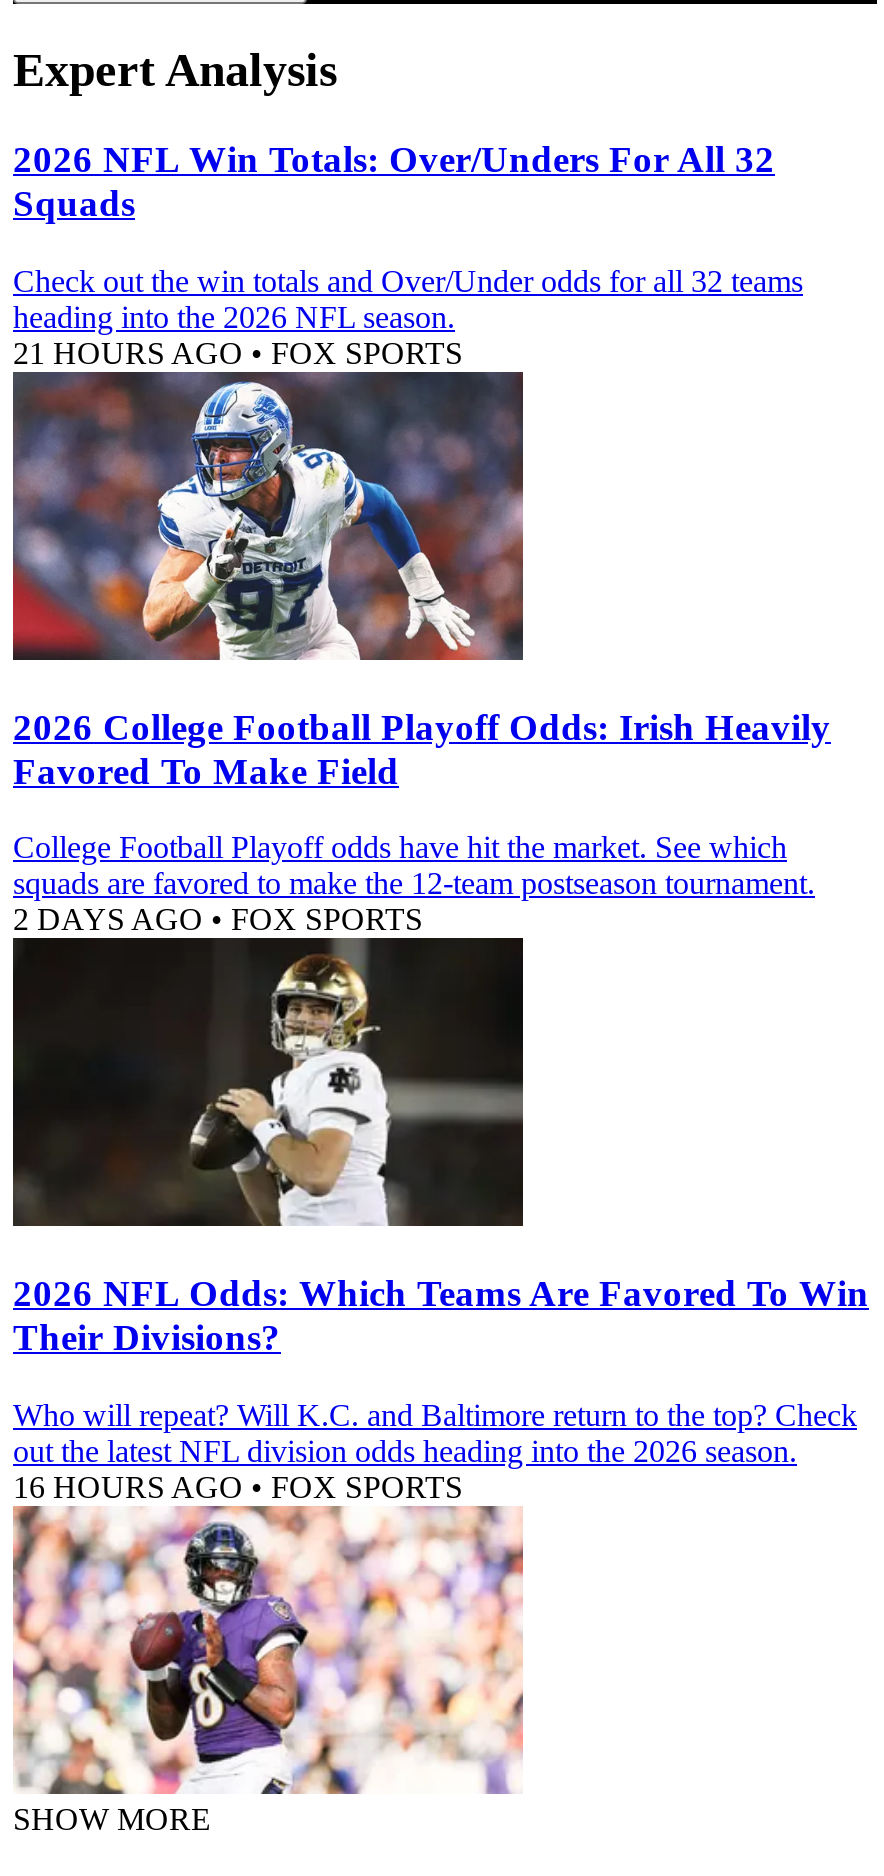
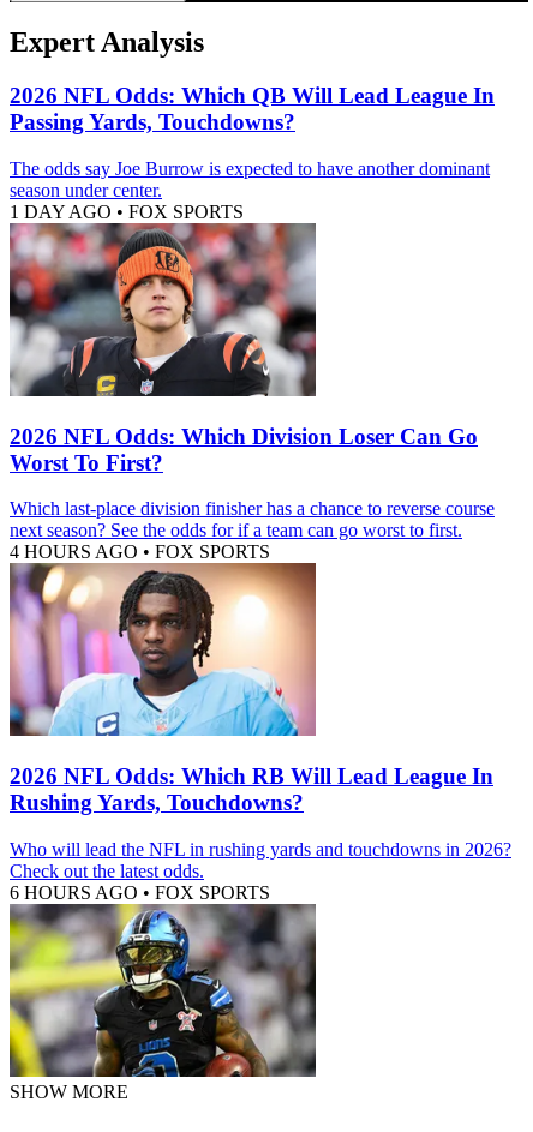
- 2026 NFL Win Totals: Over/Unders For All 32
- Squads
+ 2026 NFL Odds: Which QB Will Lead League In
+ Passing Yards, Touchdowns?

- Check out the win totals and Over/Under odds for all 32 teams
- heading into the 2026 NFL season.
- 21 HOURS AGO • FOX SPORTS
+ The odds say Joe Burrow is expected to have another dominant
+ season under center.
+ 1 DAY AGO • FOX SPORTS

- [image]
- 2026 College Football Playoff Odds: Irish Heavily
- Favored To Make Field
+ [image]
+ 2026 NFL Odds: Which Division Loser Can Go
+ Worst To First?

- [image]
- College Football Playoff odds have hit the market. See which
- squads are favored to make the 12-team postseason tournament.
- 2 DAYS AGO • FOX SPORTS
+ [image]
+ Which last-place division finisher has a chance to reverse course
+ next season? See the odds for if a team can go worst to first.
+ 4 HOURS AGO • FOX SPORTS

- 2026 NFL Odds: Which Teams Are Favored To Win
- Their Divisions?
+ 2026 NFL Odds: Which RB Will Lead League In
+ Rushing Yards, Touchdowns?

- Who will repeat? Will K.C. and Baltimore return to the top? Check
- out the latest NFL division odds heading into the 2026 season.
- 16 HOURS AGO • FOX SPORTS
+ Who will lead the NFL in rushing yards and touchdowns in 2026?
+ Check out the latest odds.
+ 6 HOURS AGO • FOX SPORTS

- [image]
+ [image]
